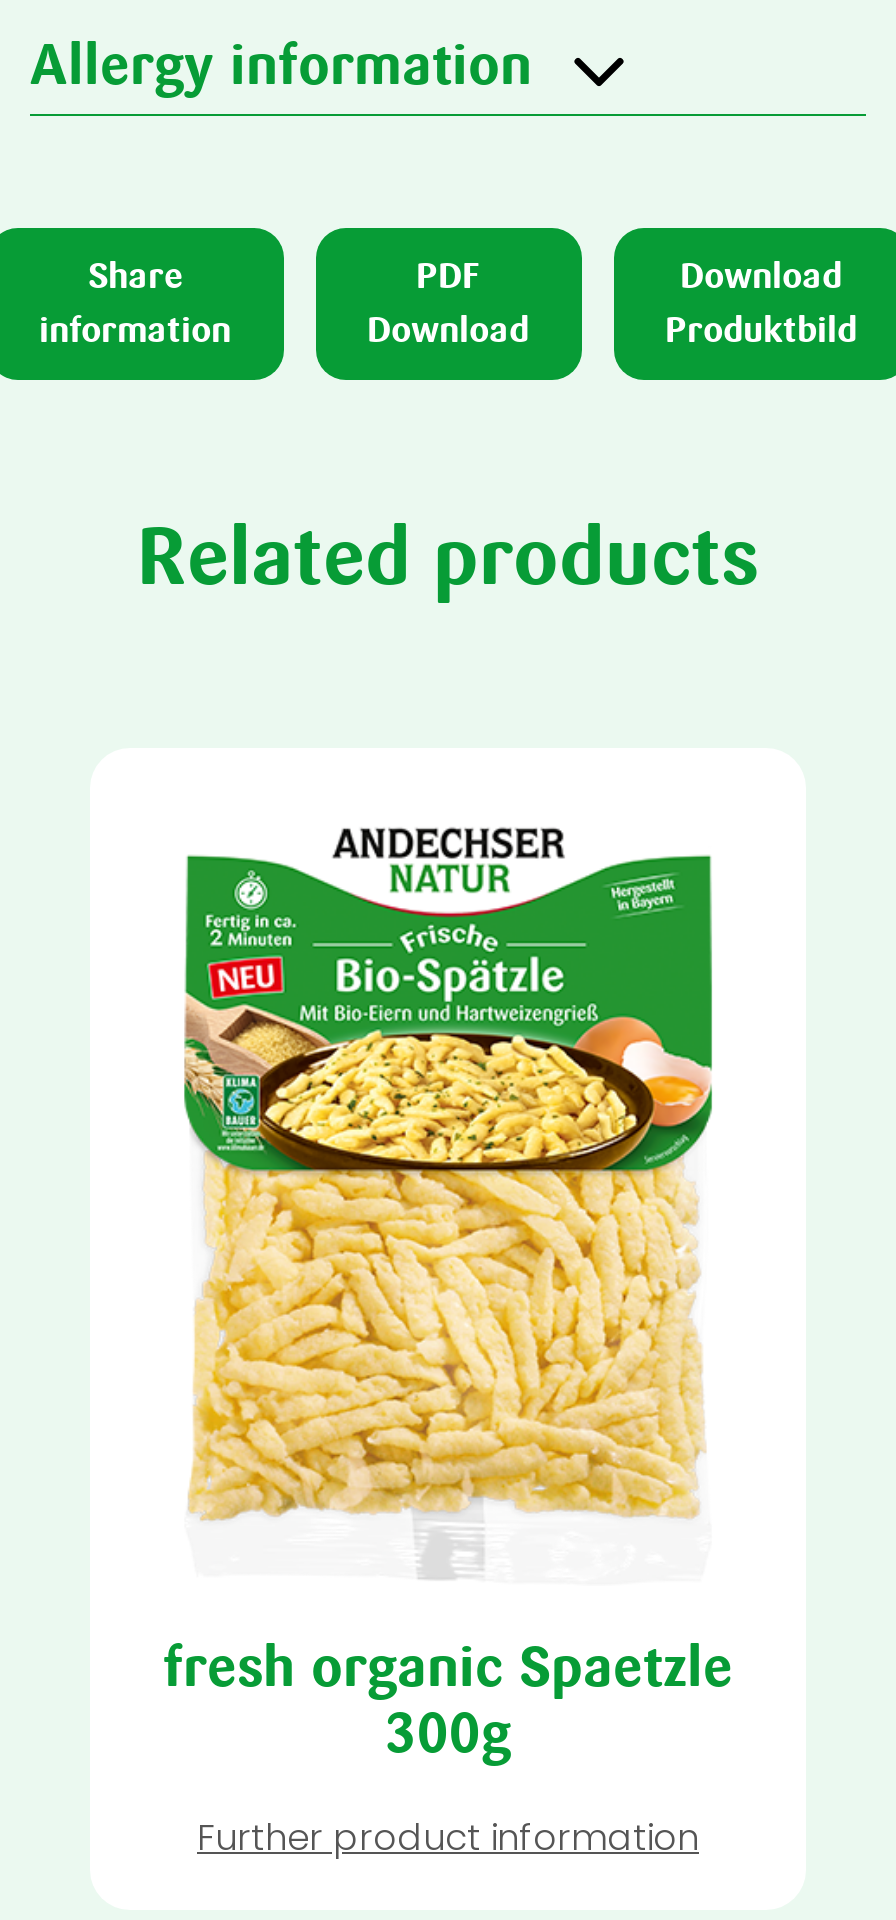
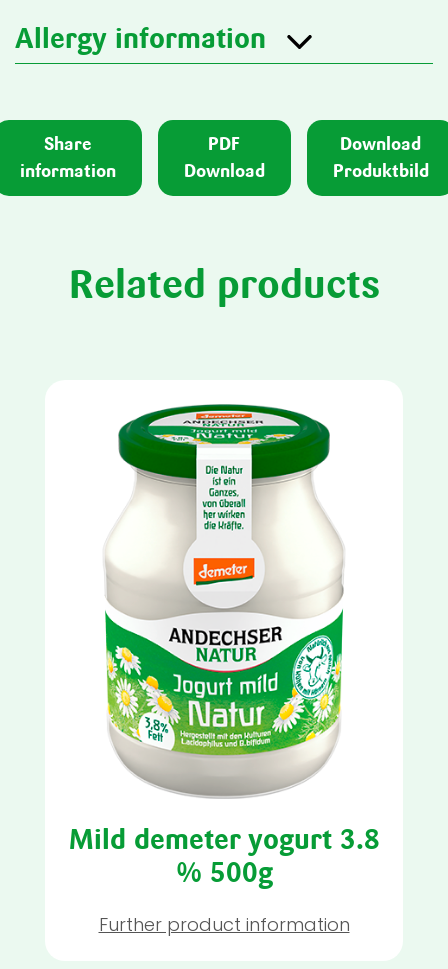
- [image]
- fresh organic Spaetzle
- 300g
+ [image]
+ Mild demeter yogurt 3.8
+ % 500g
